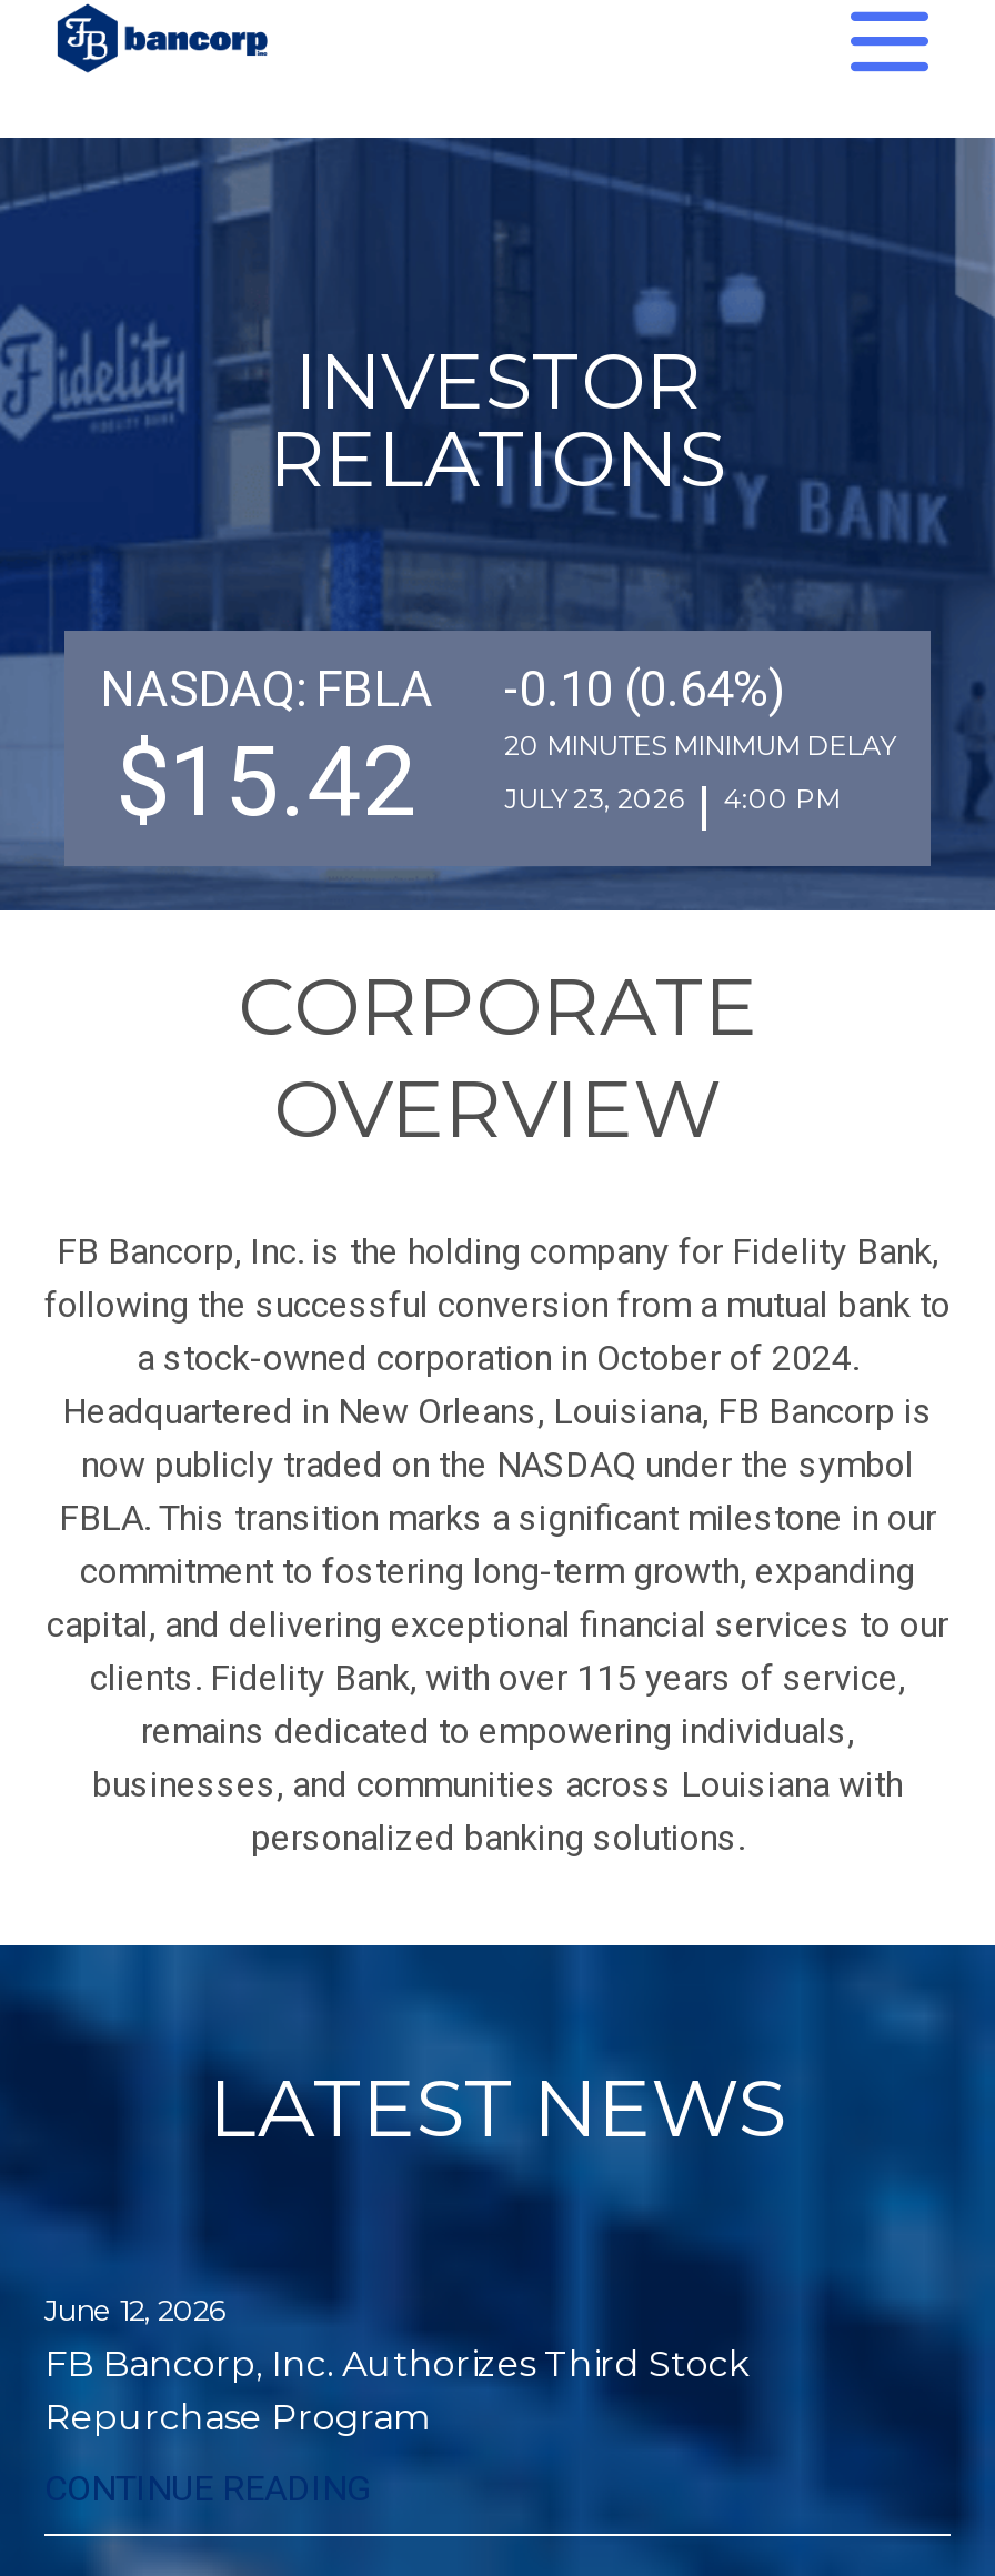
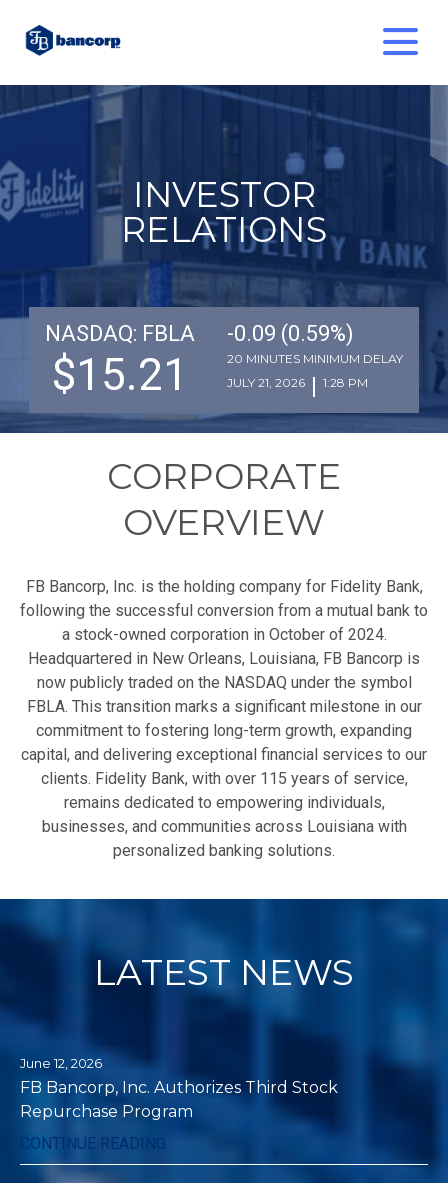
- NASDAQ: FBLA -0.10 (0.64%)
+ NASDAQ: FBLA -0.09 (0.59%)

- $15.42
+ $15.21

- JULY 23, 2026
+ JULY 21, 2026

- 4:00 PM
+ 1:28 PM
